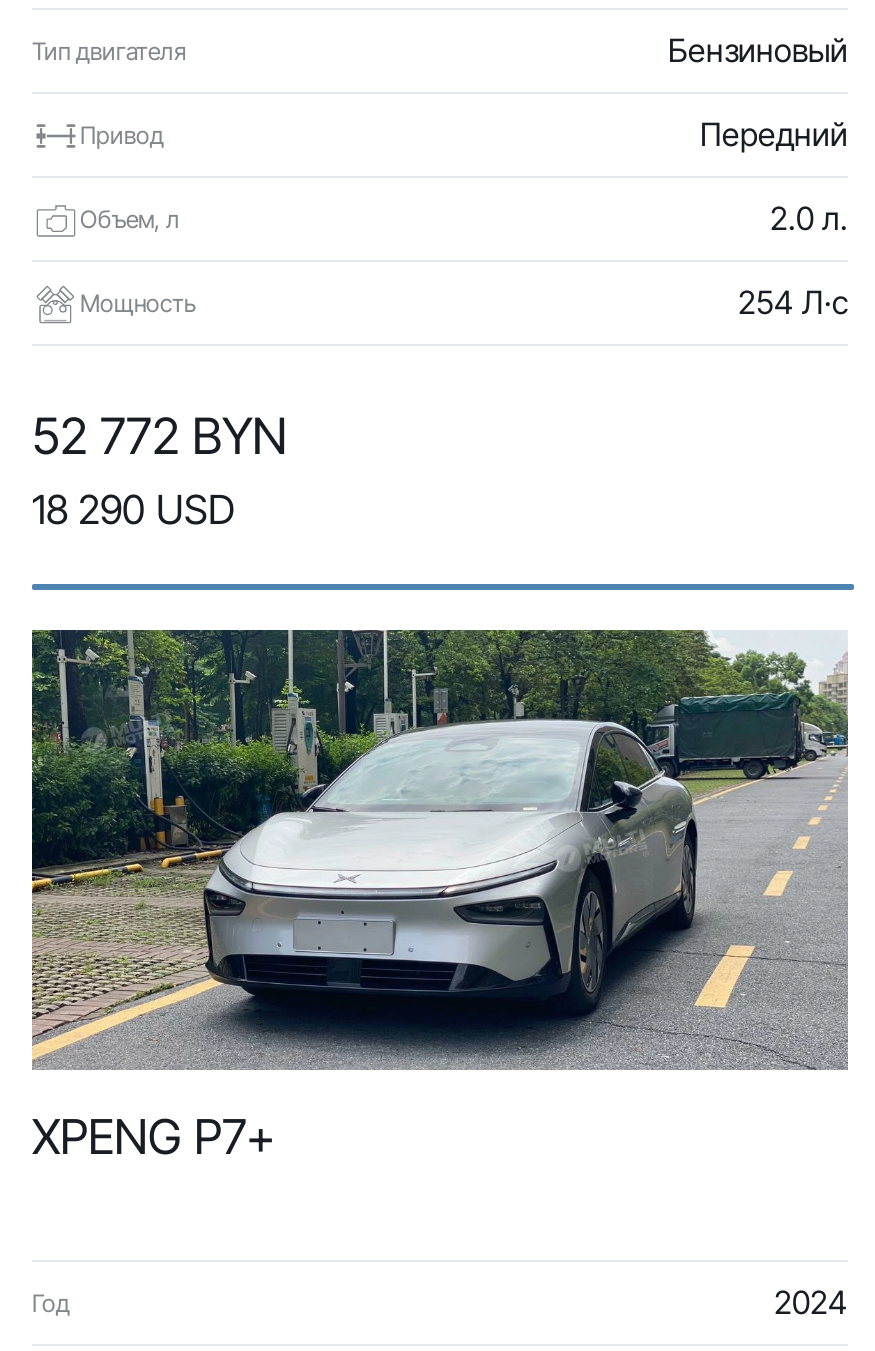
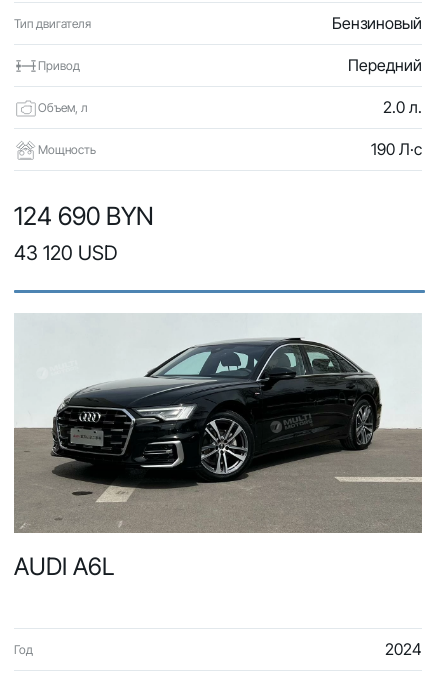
- 254 Л·с
+ 190 Л·с

- 52 772 BYN
- 18 290 USD
+ 124 690 BYN
+ 43 120 USD

- [image]
- XPENG P7+
+ [image]
+ AUDI A6L
